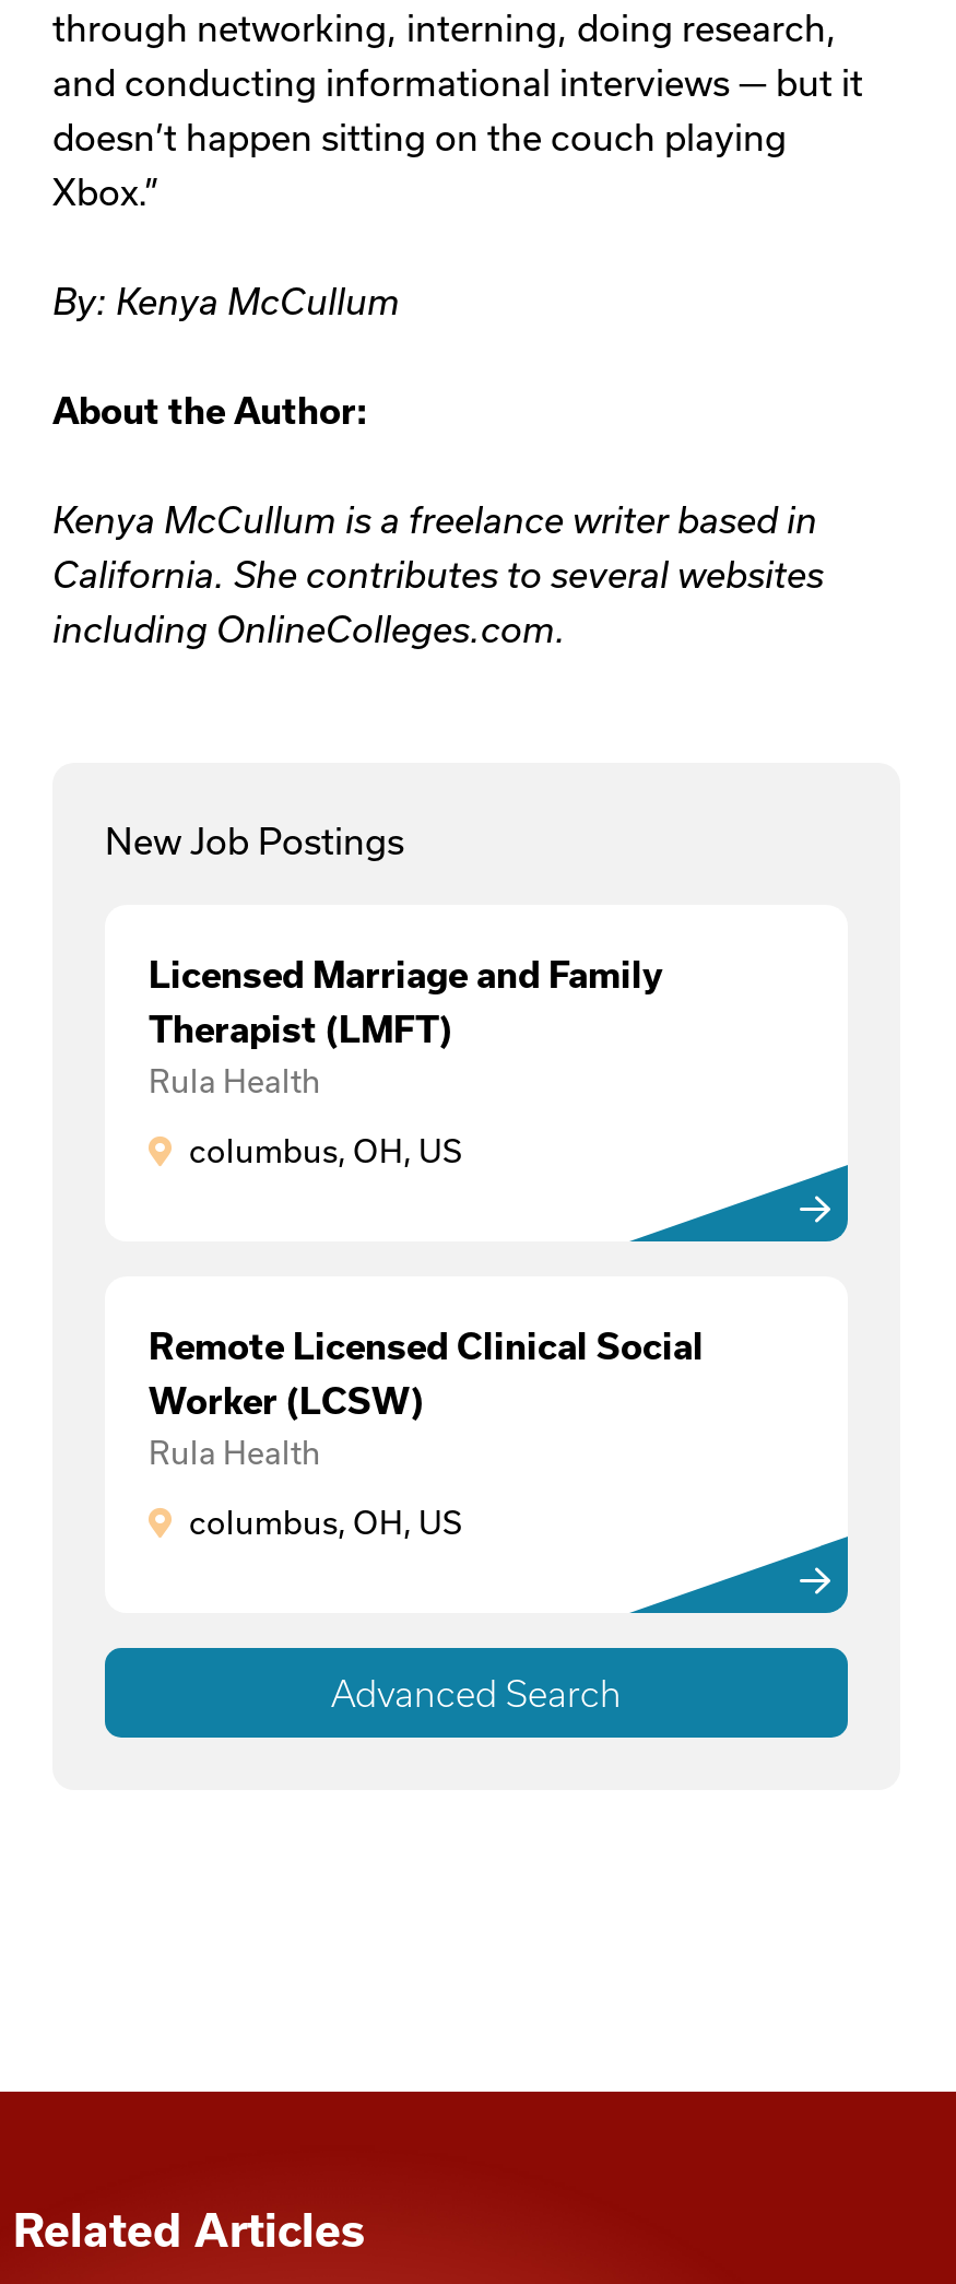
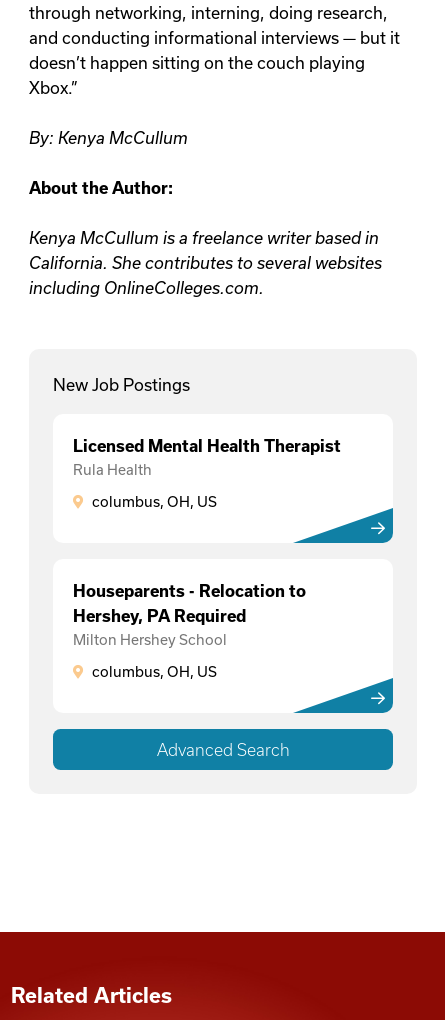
- Licensed Marriage and Family
- Therapist (LMFT)
+ Licensed Mental Health Therapist

- Remote Licensed Clinical Social
- Worker (LCSW)
- Rula Health
+ Houseparents - Relocation to
+ Hershey, PA Required
+ Milton Hershey School
